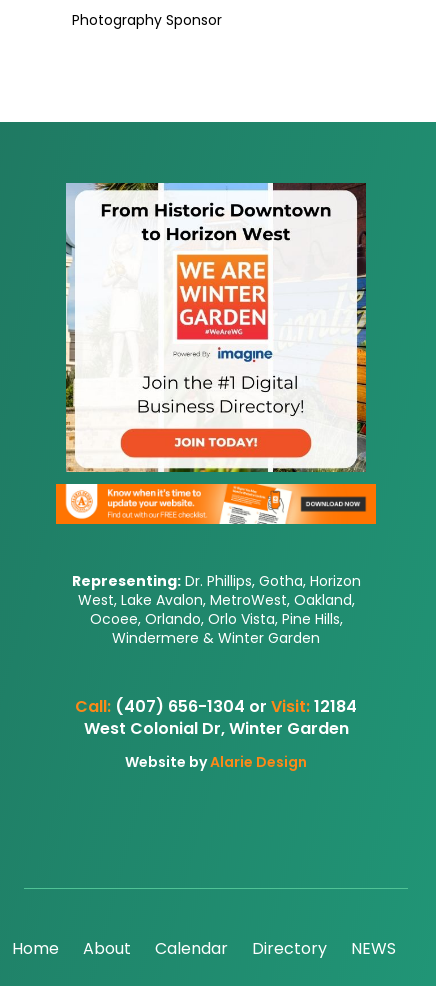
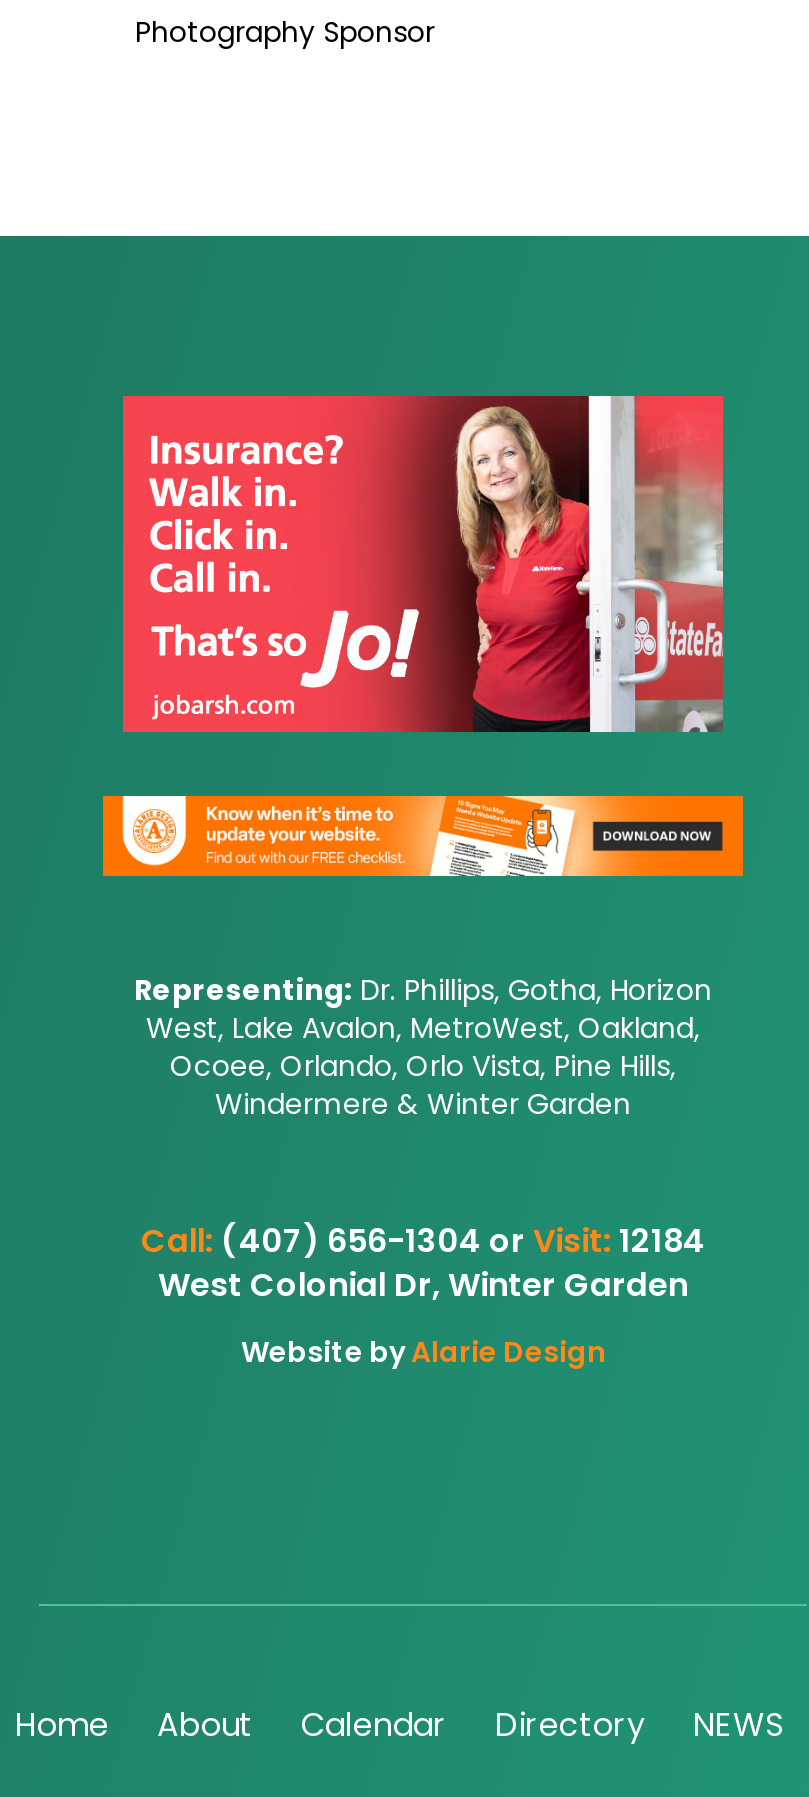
- [image]
+ [image]
